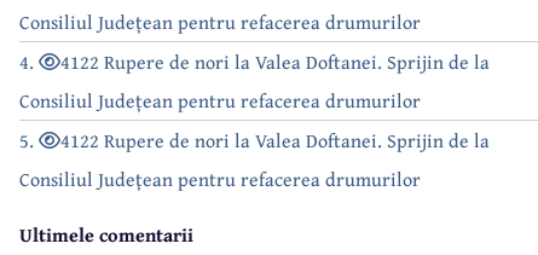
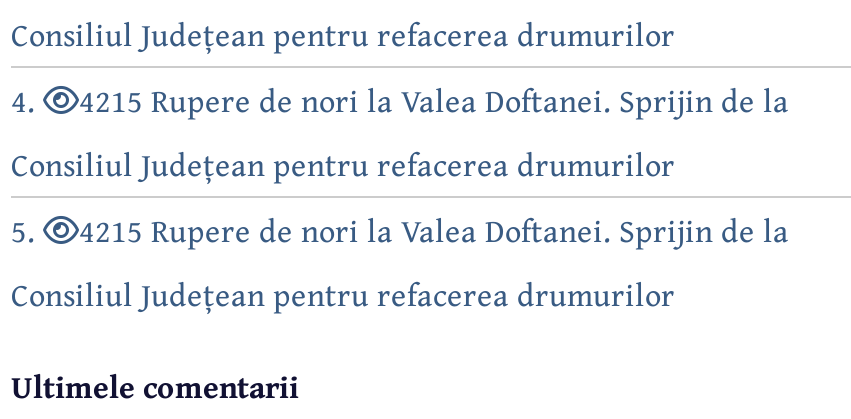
- 4122 Rupere de nori la Valea Doftanei. Sprijin de la
+ 4215 Rupere de nori la Valea Doftanei. Sprijin de la

- 4122 Rupere de nori la Valea Doftanei. Sprijin de la
+ 4215 Rupere de nori la Valea Doftanei. Sprijin de la
